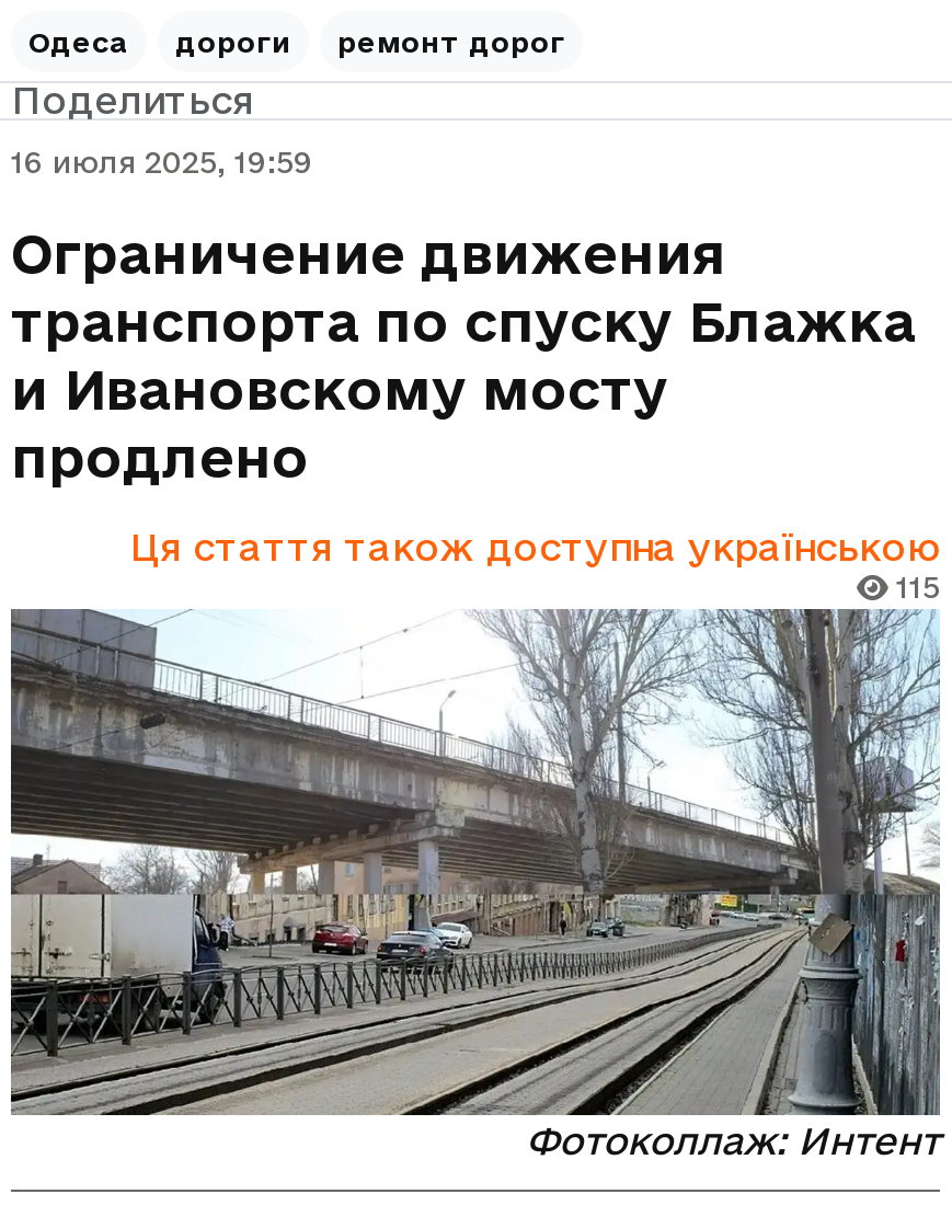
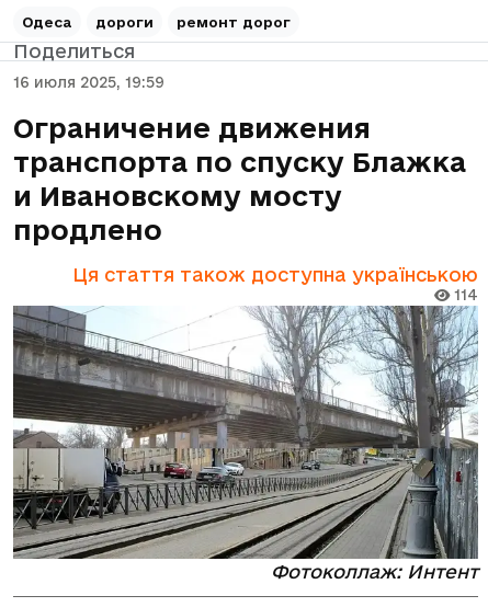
- 115
+ 114
